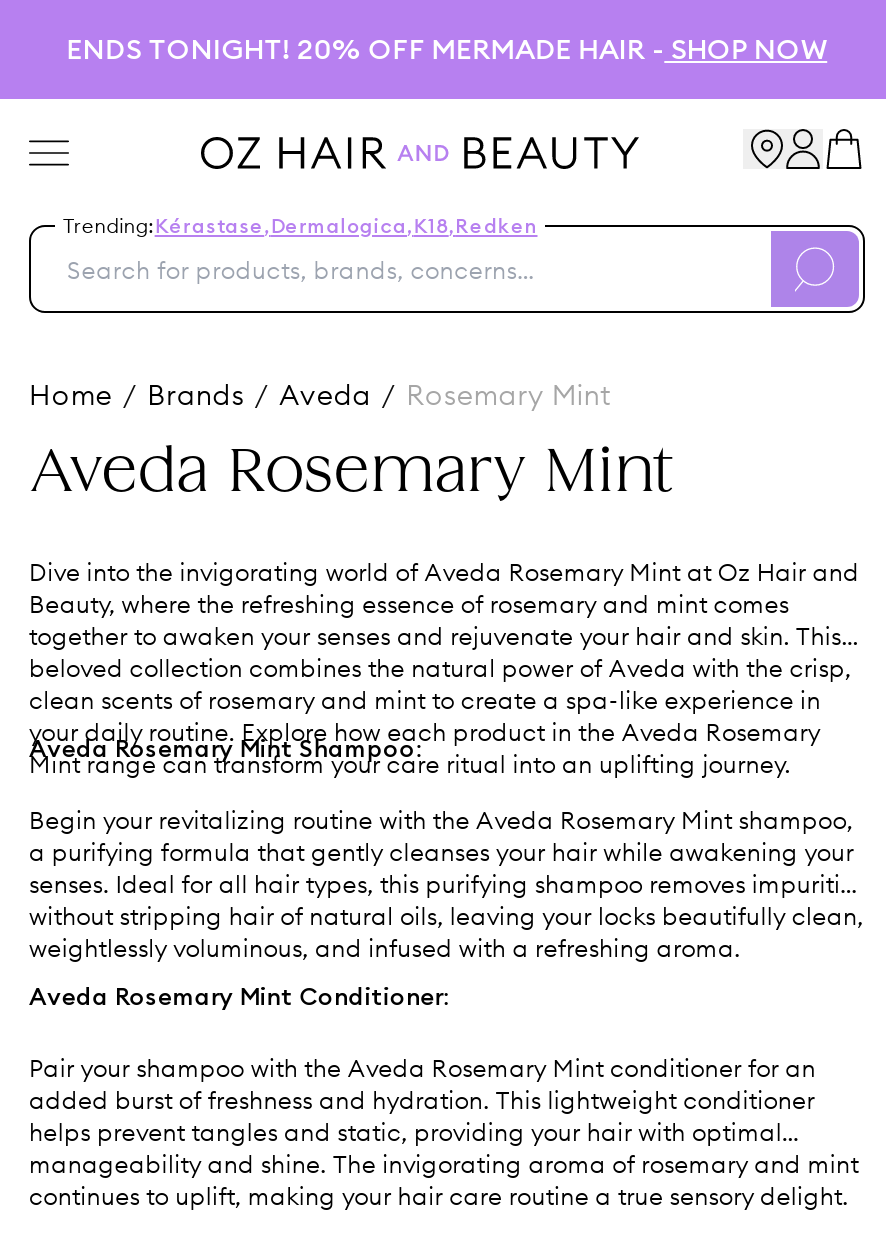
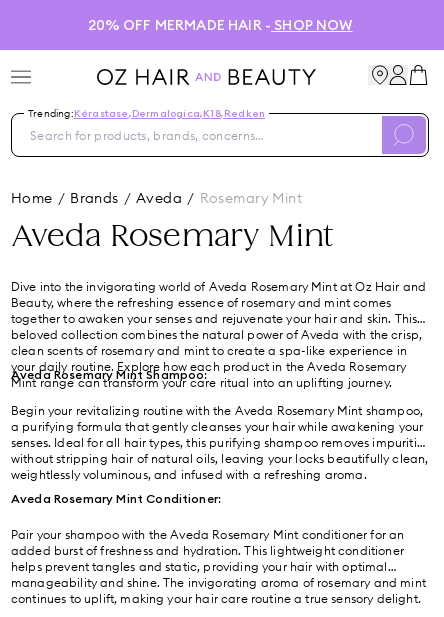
- ENDS TONIGHT! 20% OFF MERMADE HAIR - SHOP NOW
+ 20% OFF MERMADE HAIR - SHOP NOW
